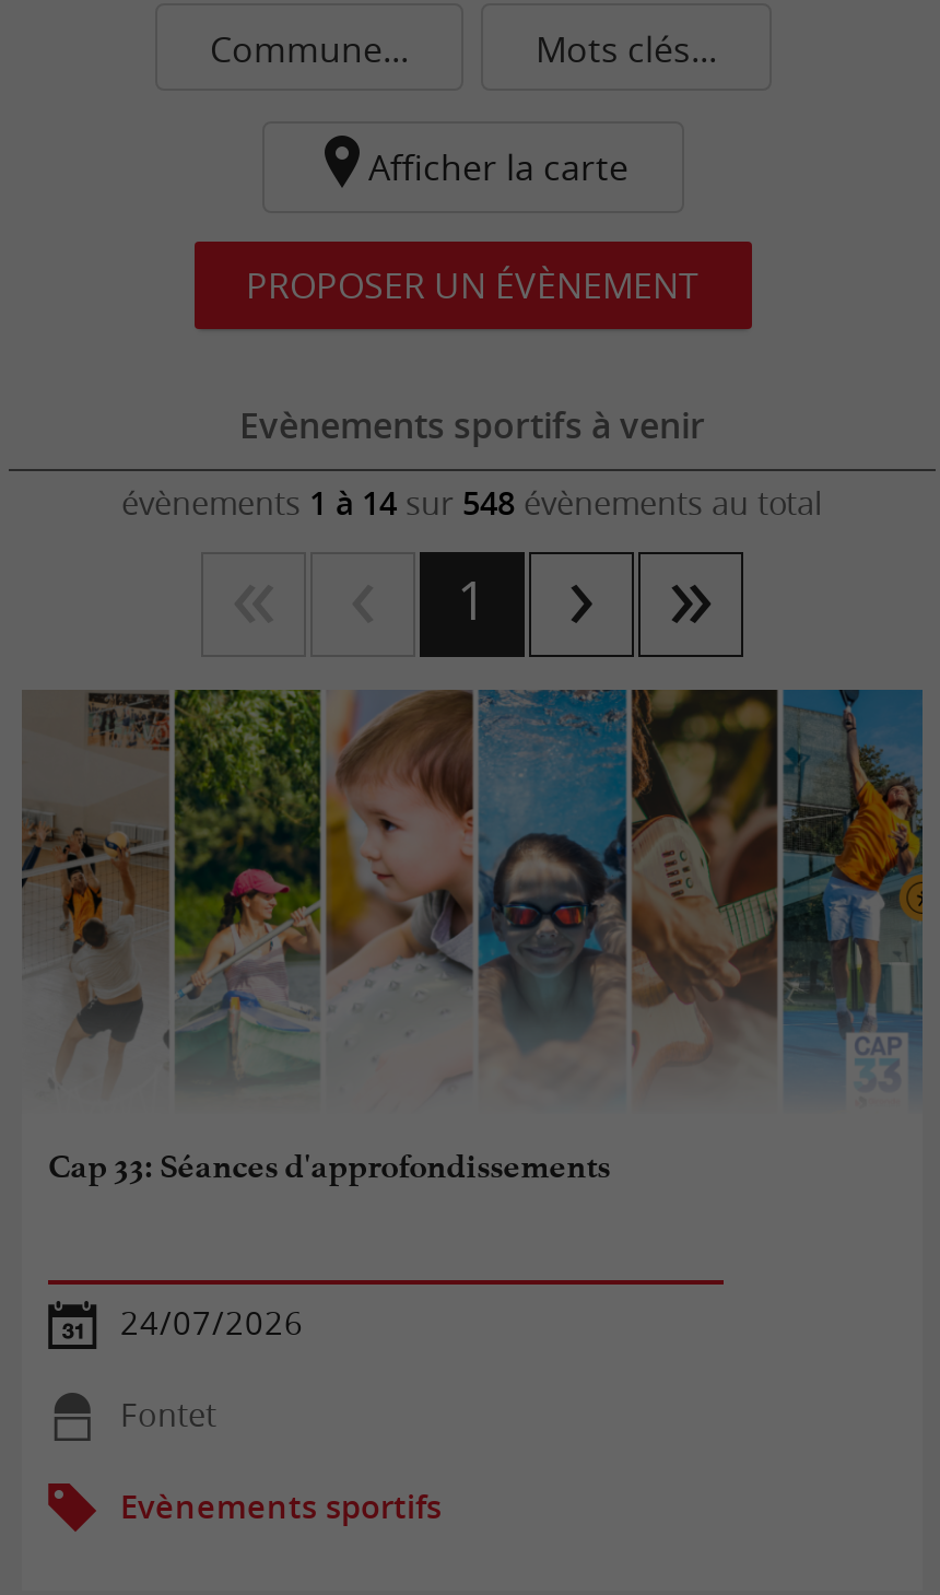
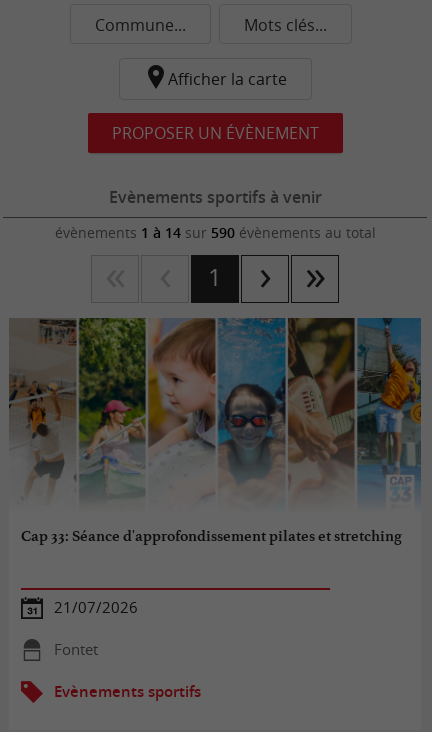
- évènements 1 à 14 sur 548 évènements au total
+ évènements 1 à 14 sur 590 évènements au total

- Cap 33: Séances d'approfondissements
+ Cap 33: Séance d'approfondissement pilates et stretching

- 24/07/2026
+ 21/07/2026
